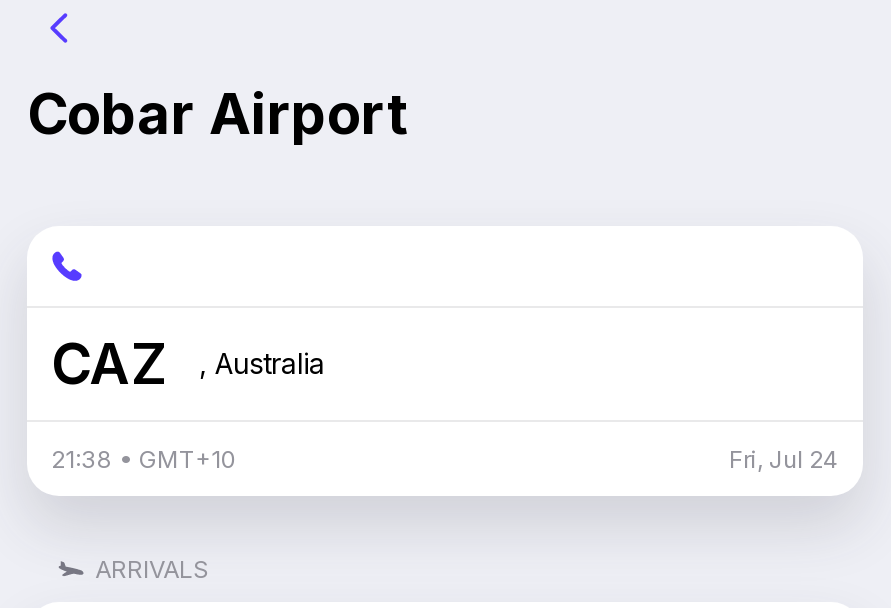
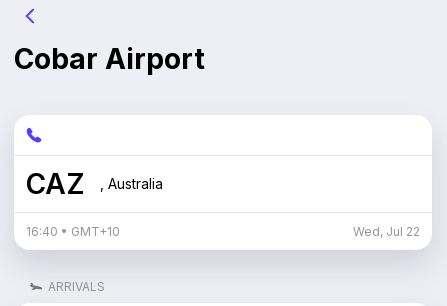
- 21:38 • GMT+10
+ 16:40 • GMT+10

- Fri, Jul 24
+ Wed, Jul 22
